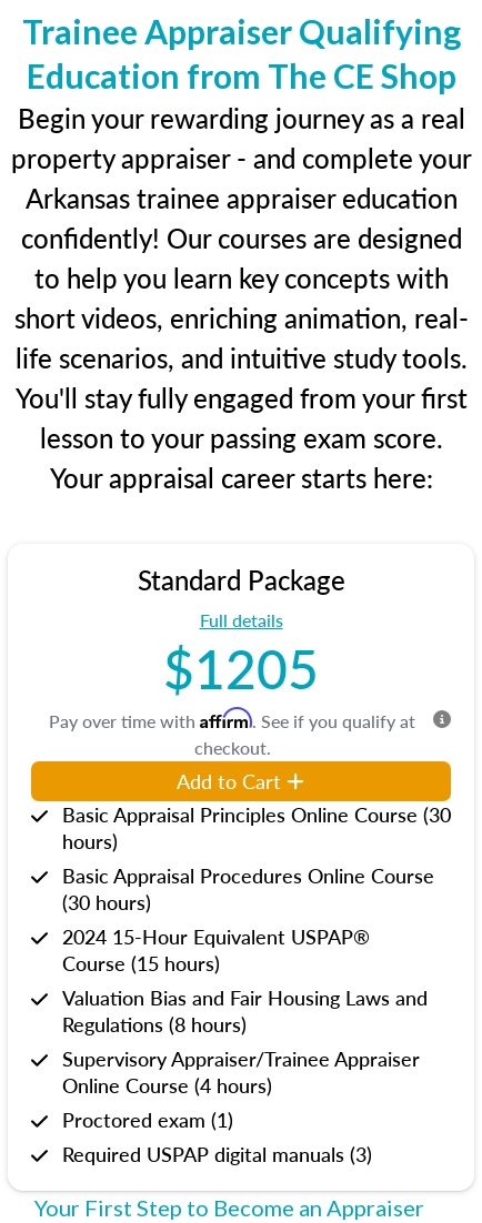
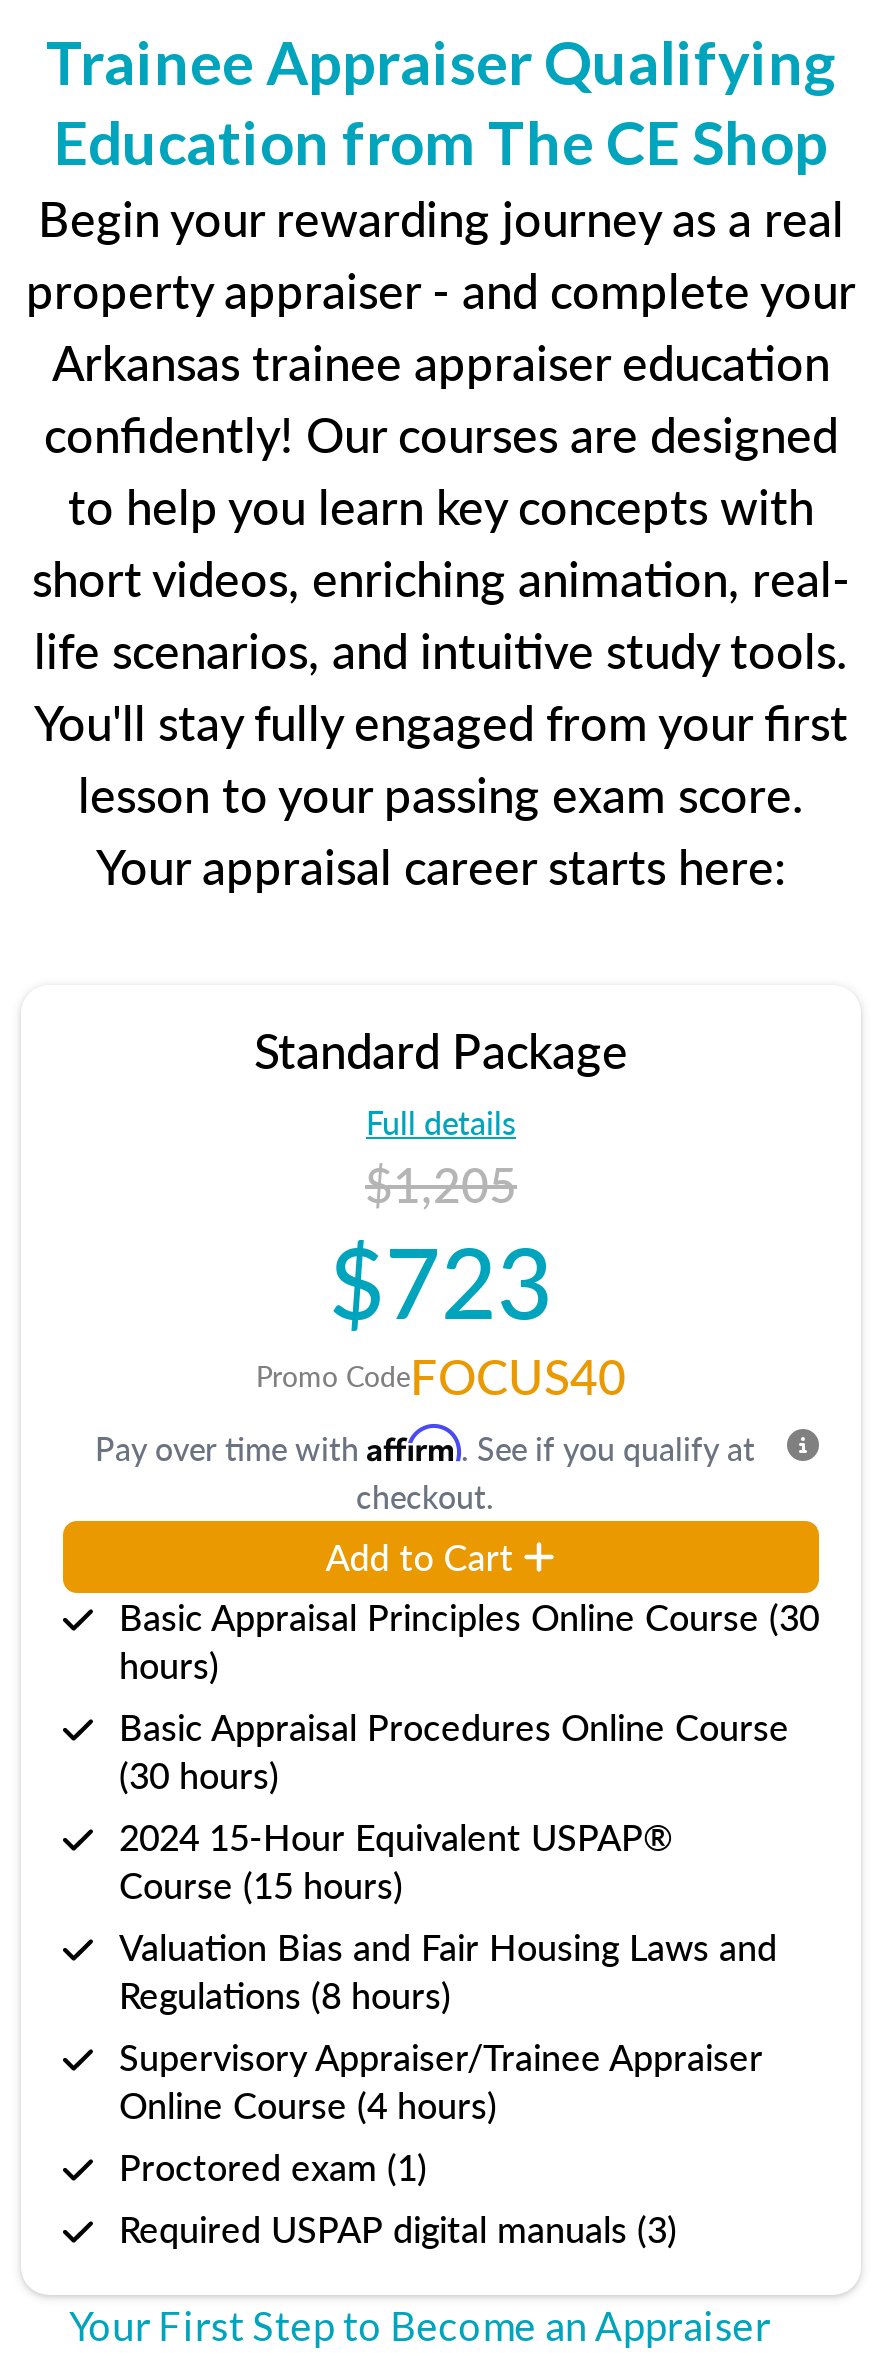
- $1205
+ $1,205
+ $723
+ Promo CodeFOCUS40
